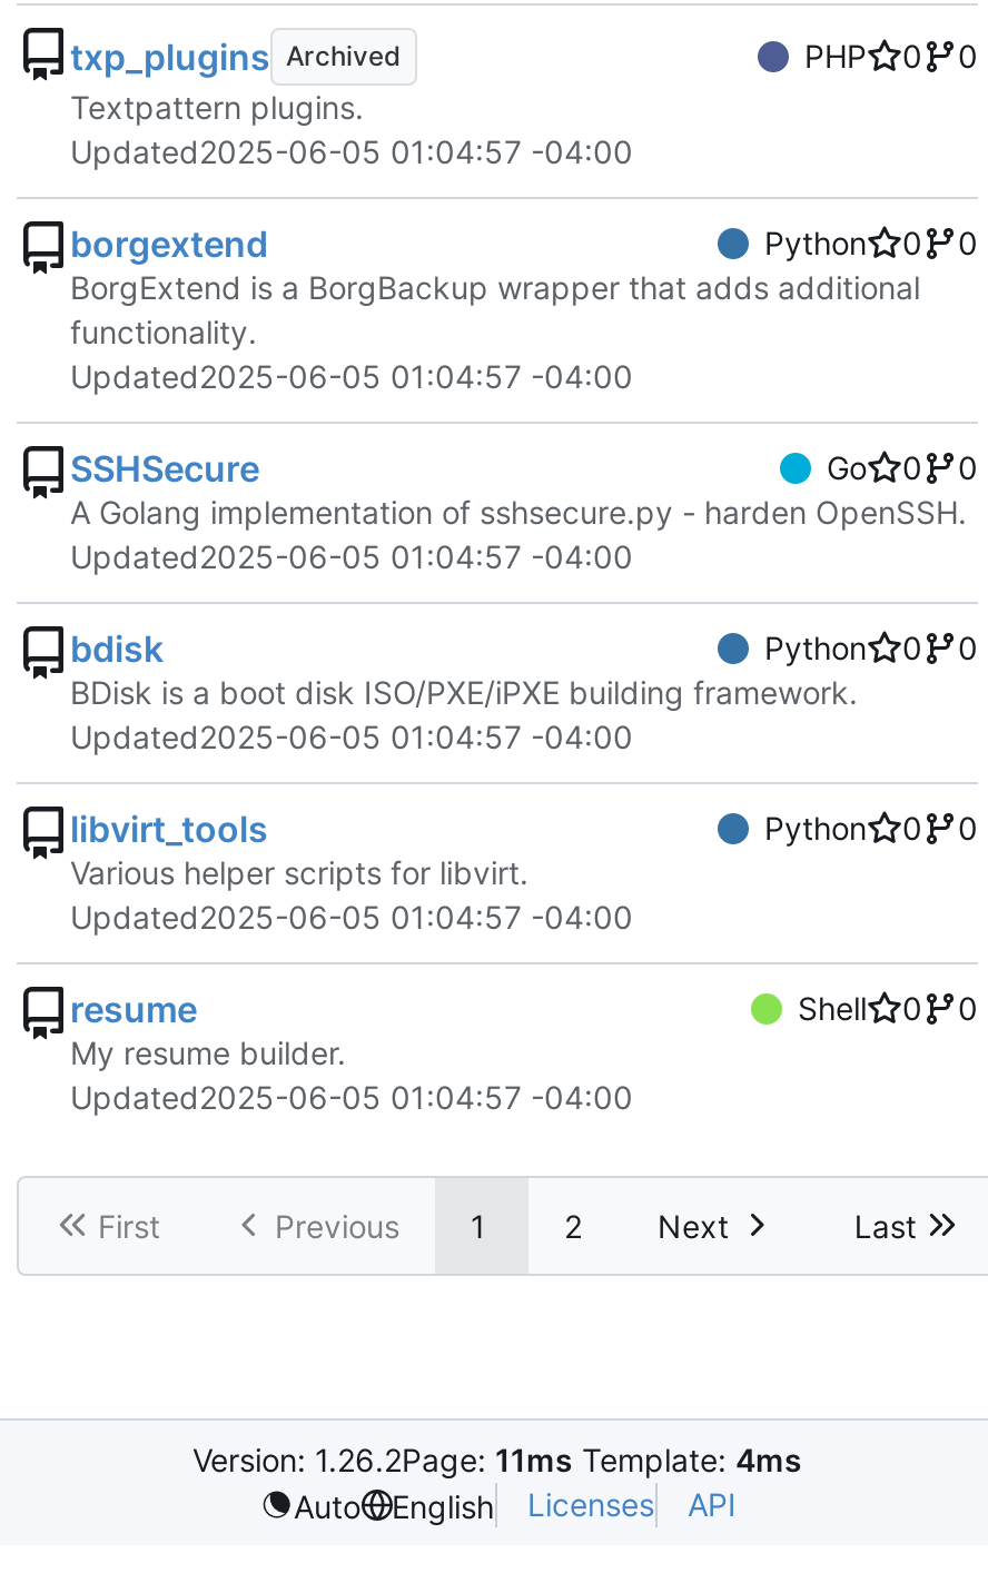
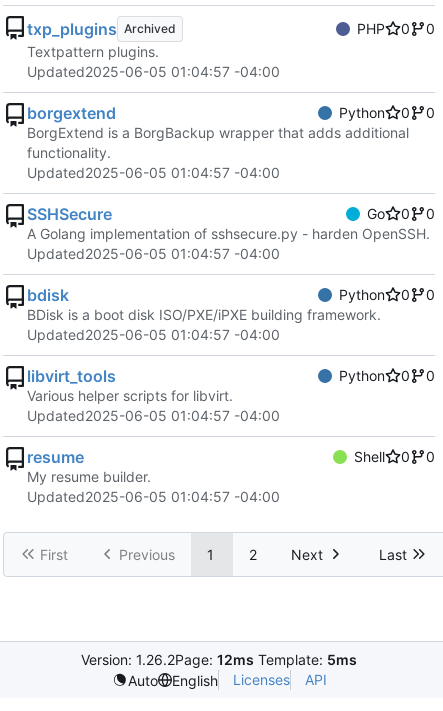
- Version: 1.26.2Page: 11ms Template: 4ms
+ Version: 1.26.2Page: 12ms Template: 5ms
